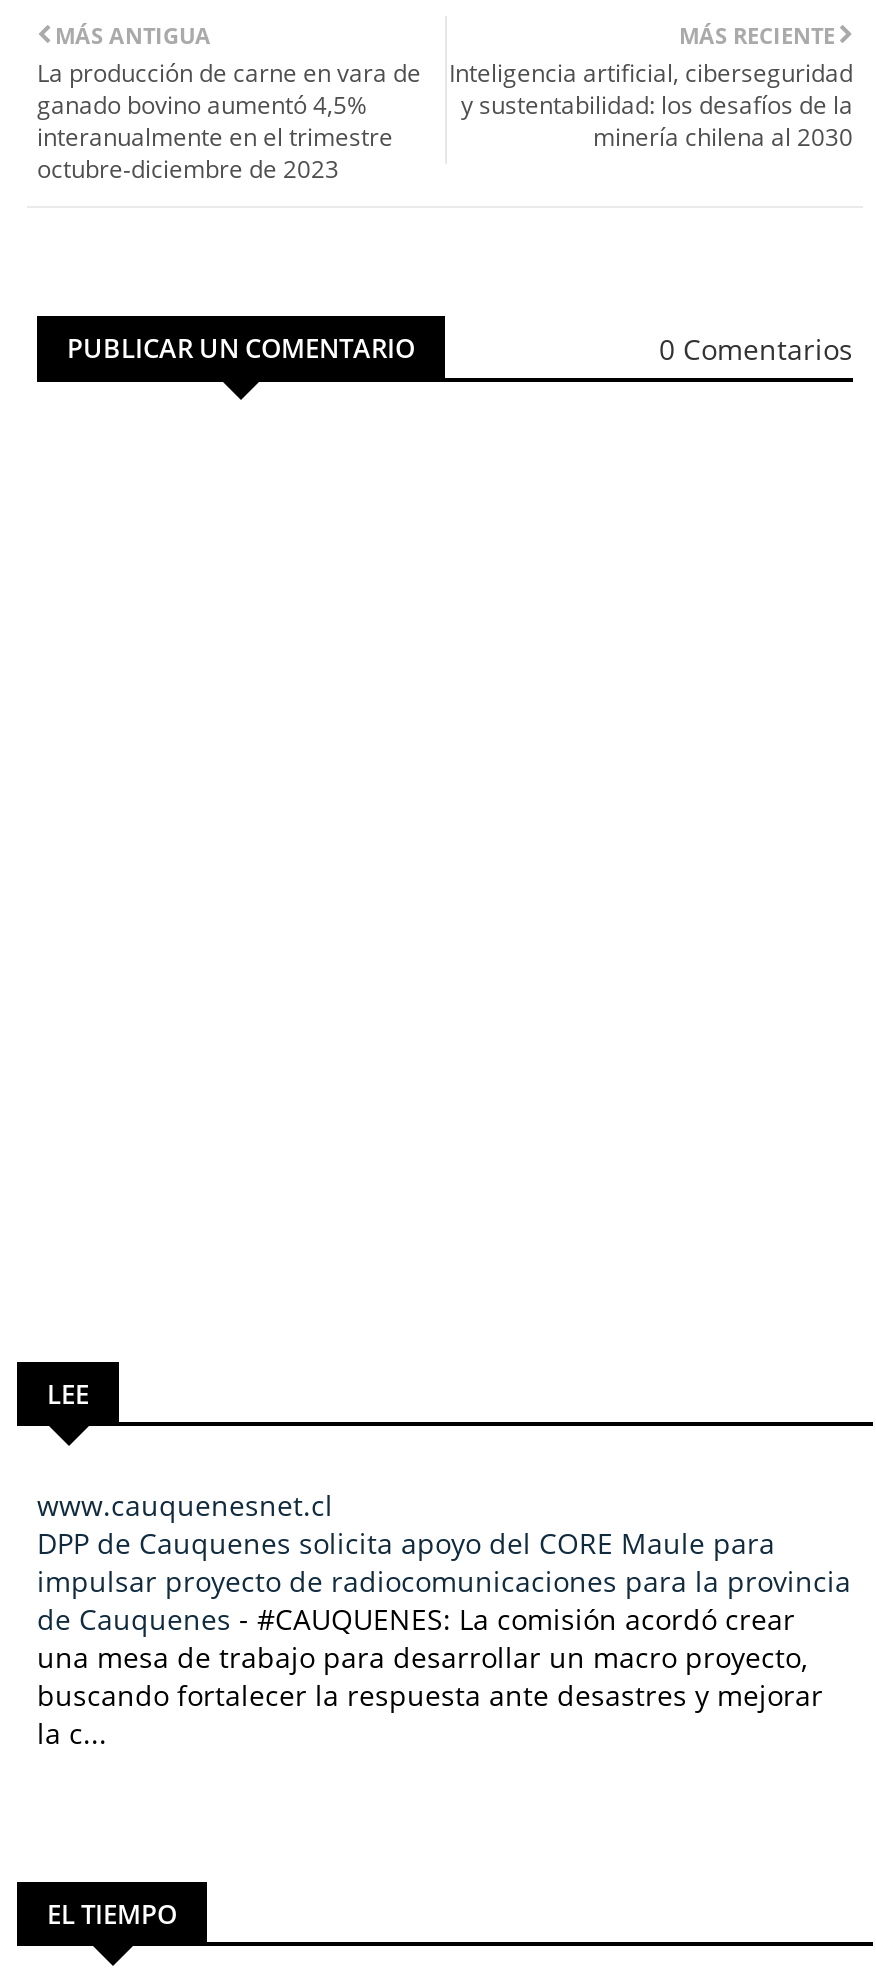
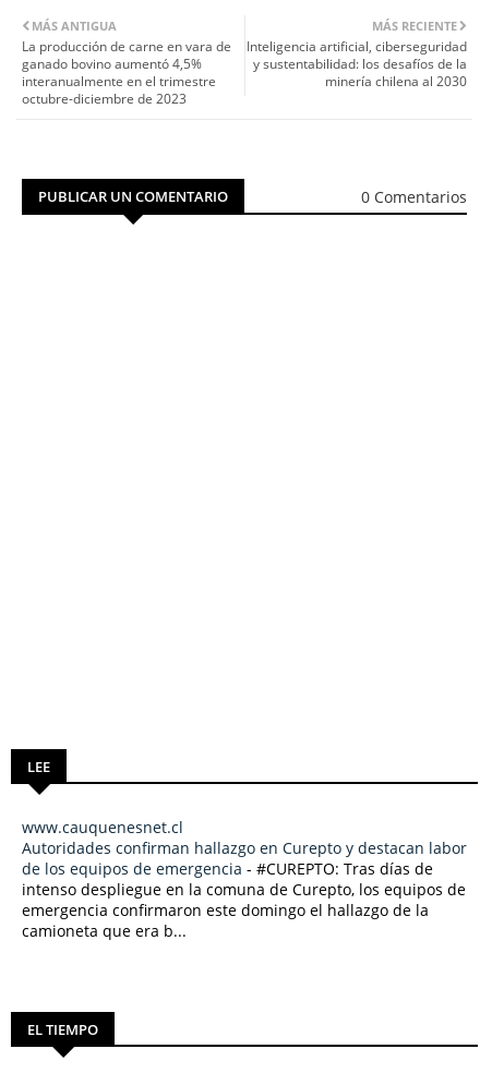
- DPP de Cauquenes solicita apoyo del CORE Maule para
- impulsar proyecto de radiocomunicaciones para la provincia
- de Cauquenes - #CAUQUENES: La comisión acordó crear
- una mesa de trabajo para desarrollar un macro proyecto,
- buscando fortalecer la respuesta ante desastres y mejorar
- la c...
+ Autoridades confirman hallazgo en Curepto y destacan labor
+ de los equipos de emergencia - #CUREPTO: Tras días de
+ intenso despliegue en la comuna de Curepto, los equipos de
+ emergencia confirmaron este domingo el hallazgo de la
+ camioneta que era b...
